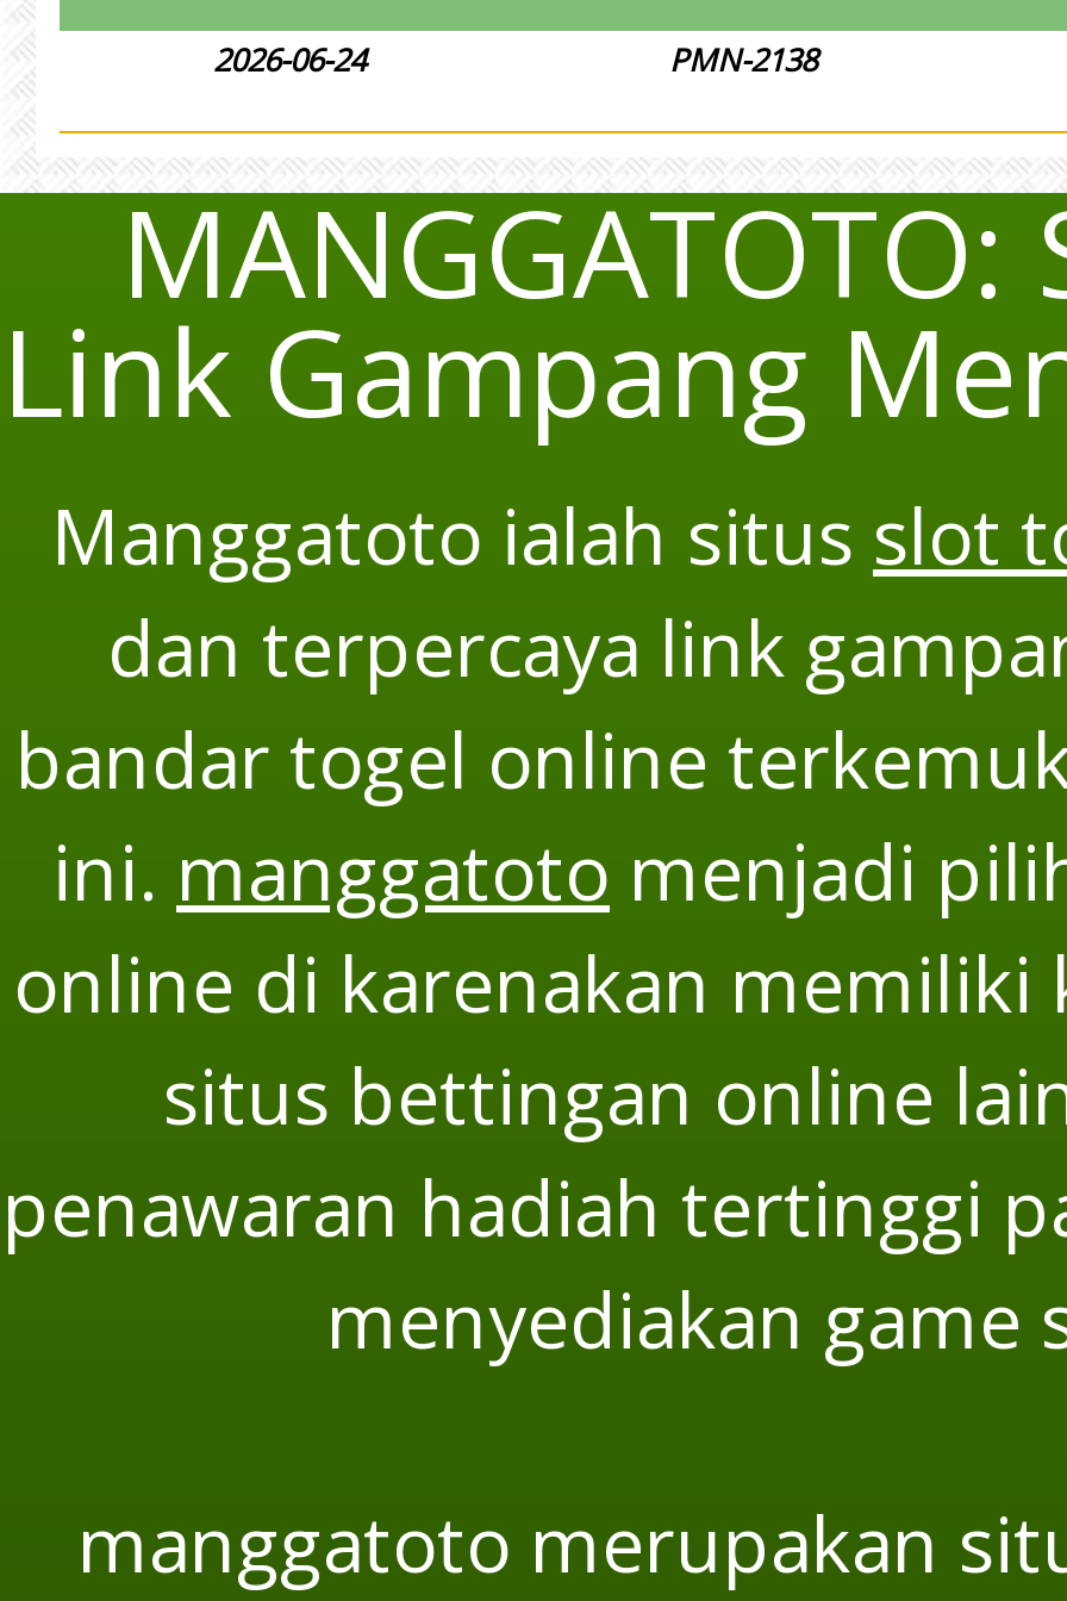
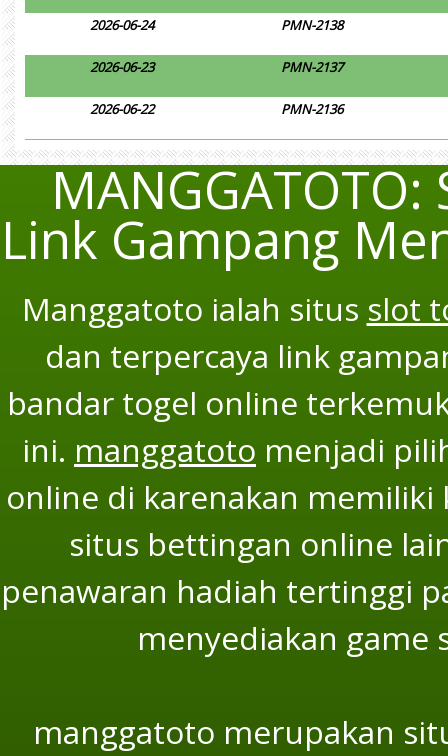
+ 2026-06-23
+ PMN-2137
+ 2026-06-22
+ PMN-2136
